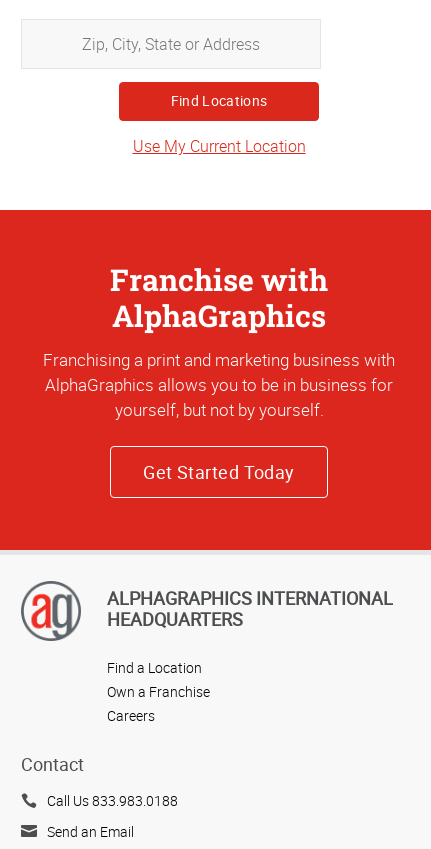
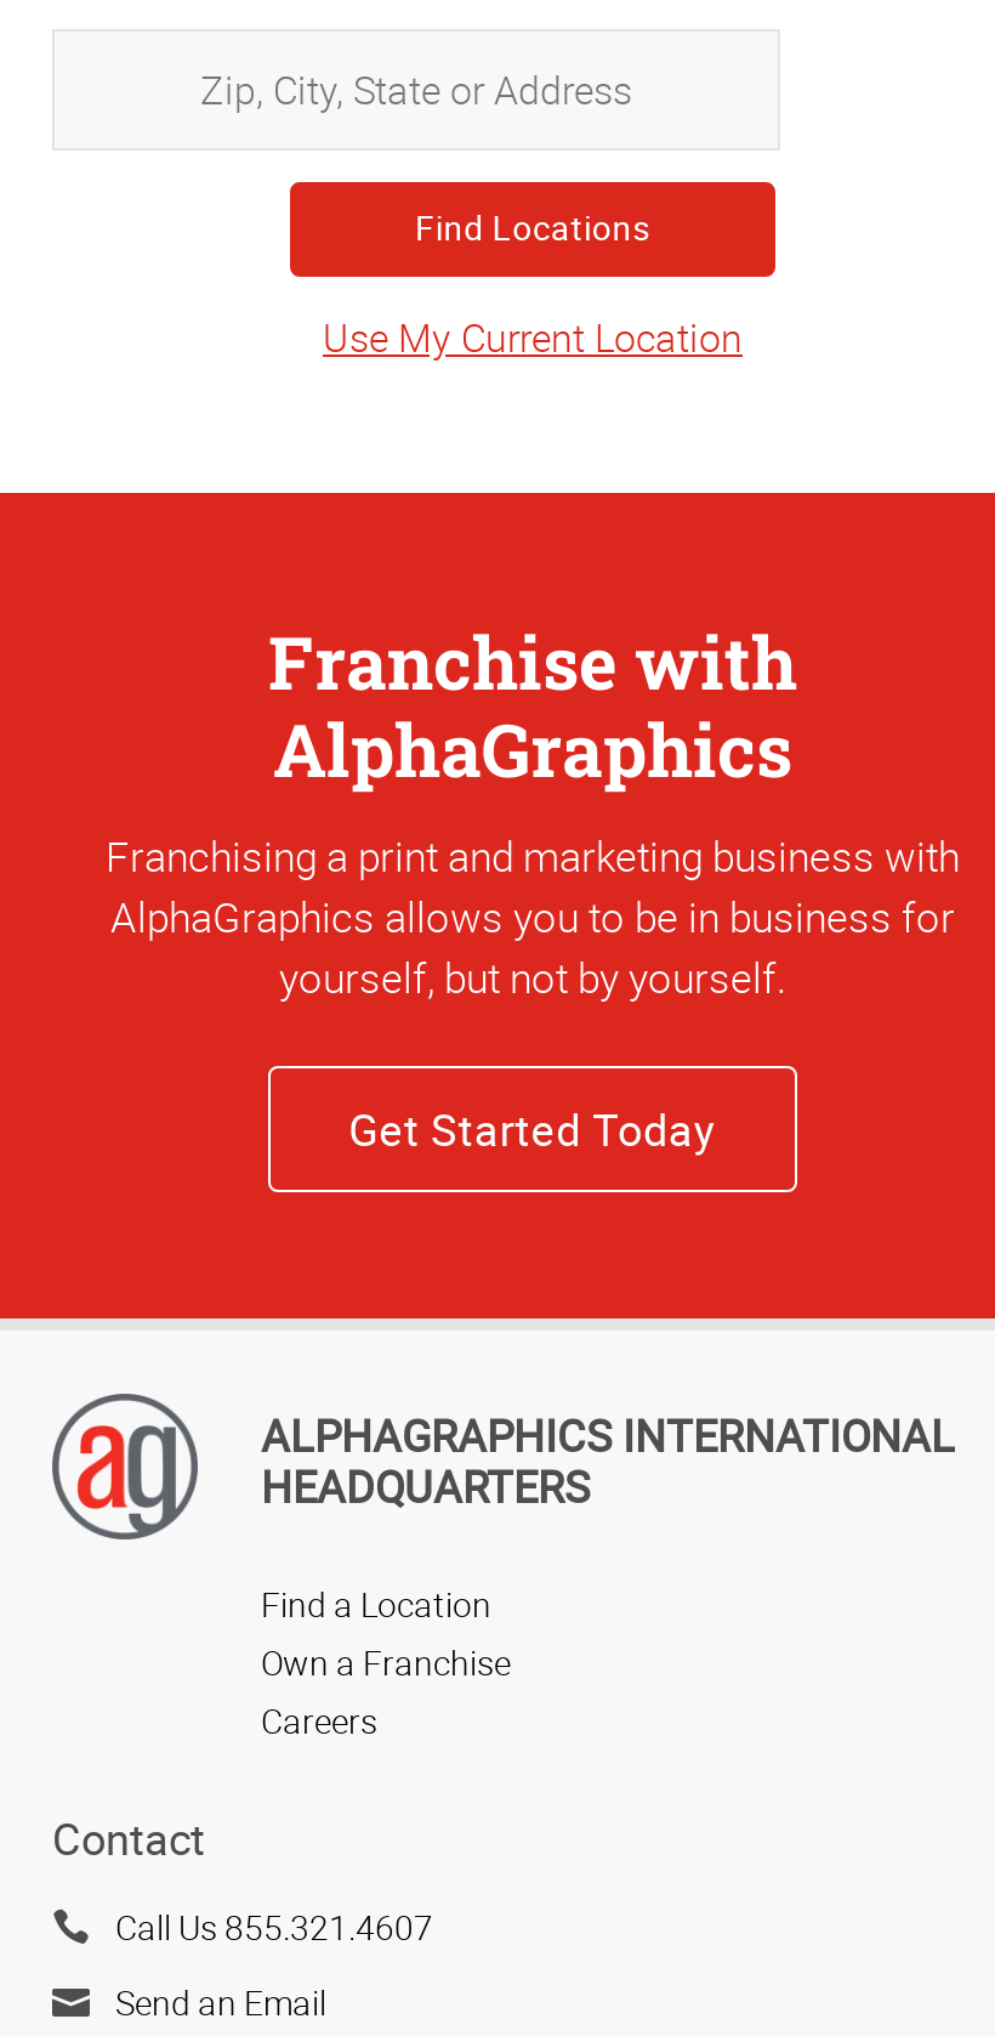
- Call Us 833.983.0188
+ Call Us 855.321.4607
